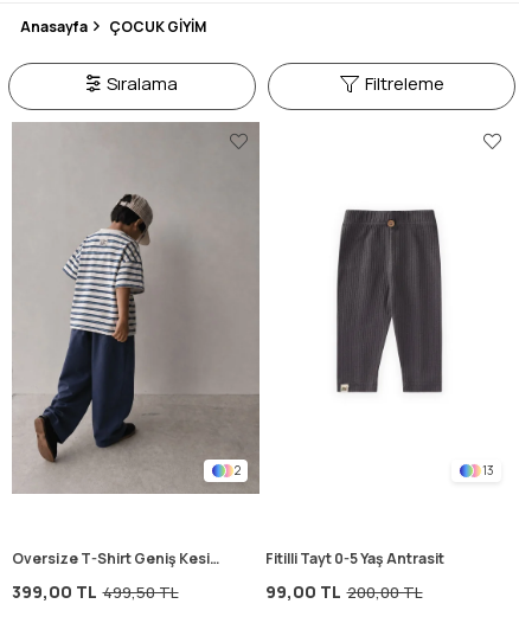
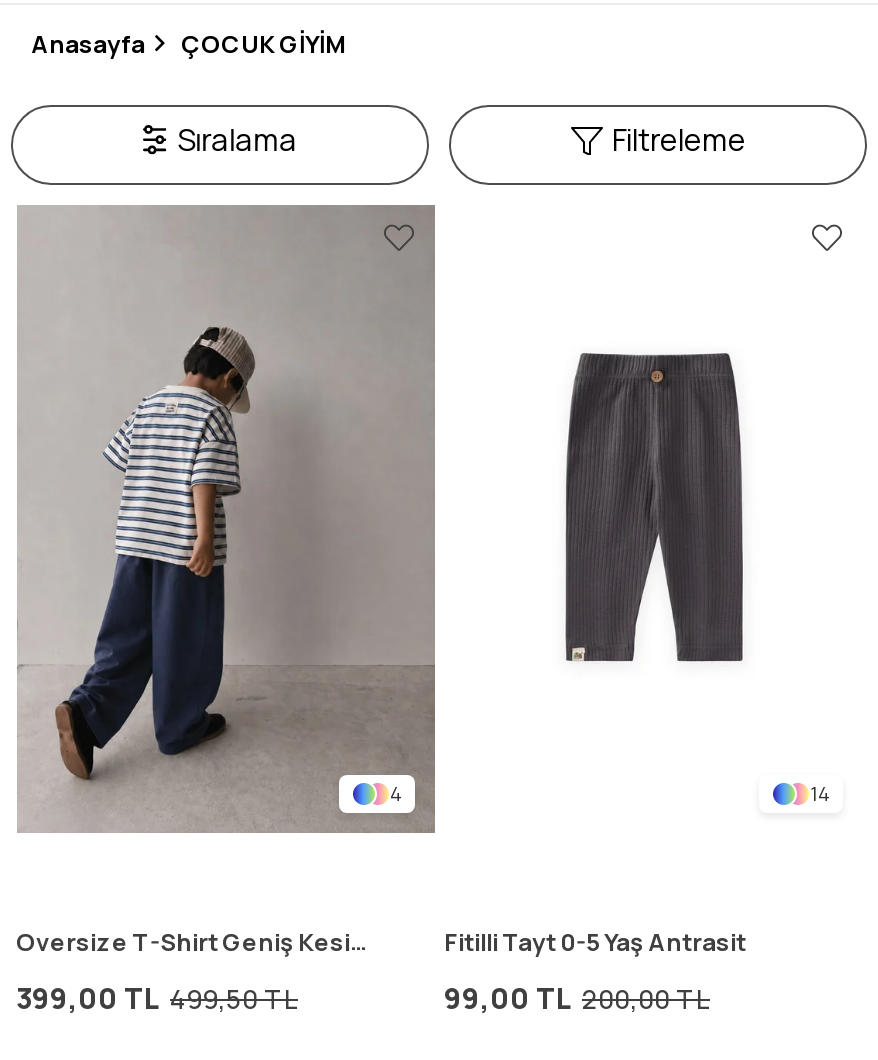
- 2
+ 4

- 13
+ 14
